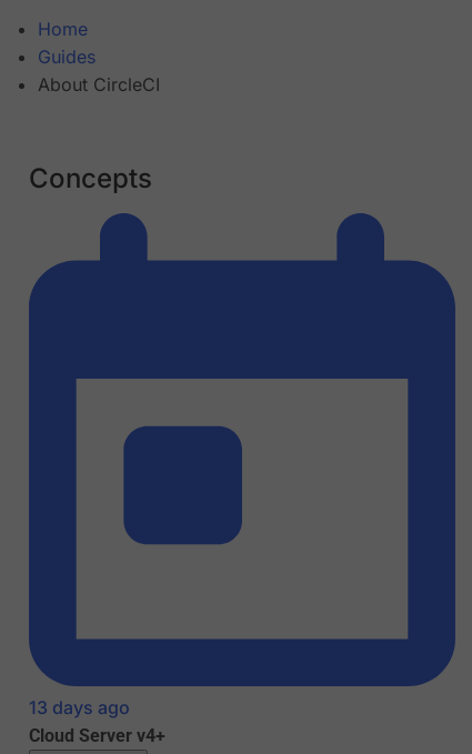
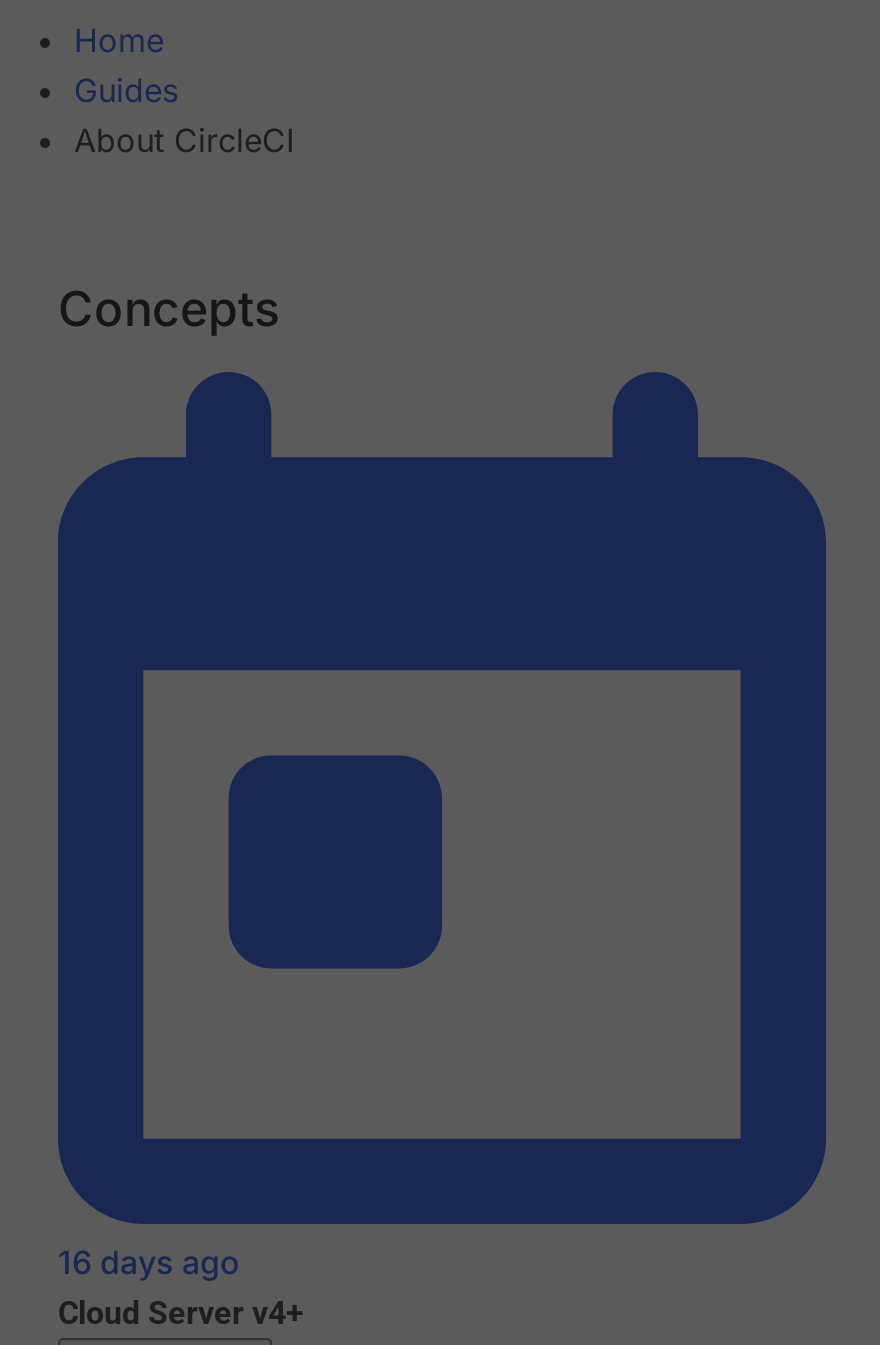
- 13 days ago
+ 16 days ago
